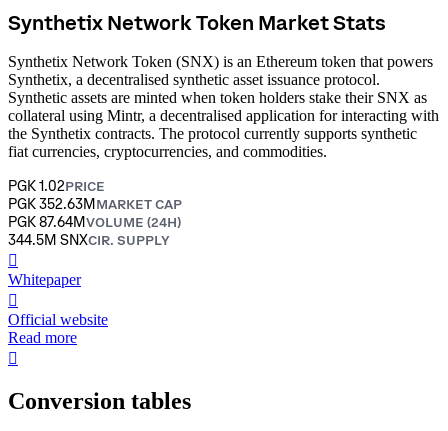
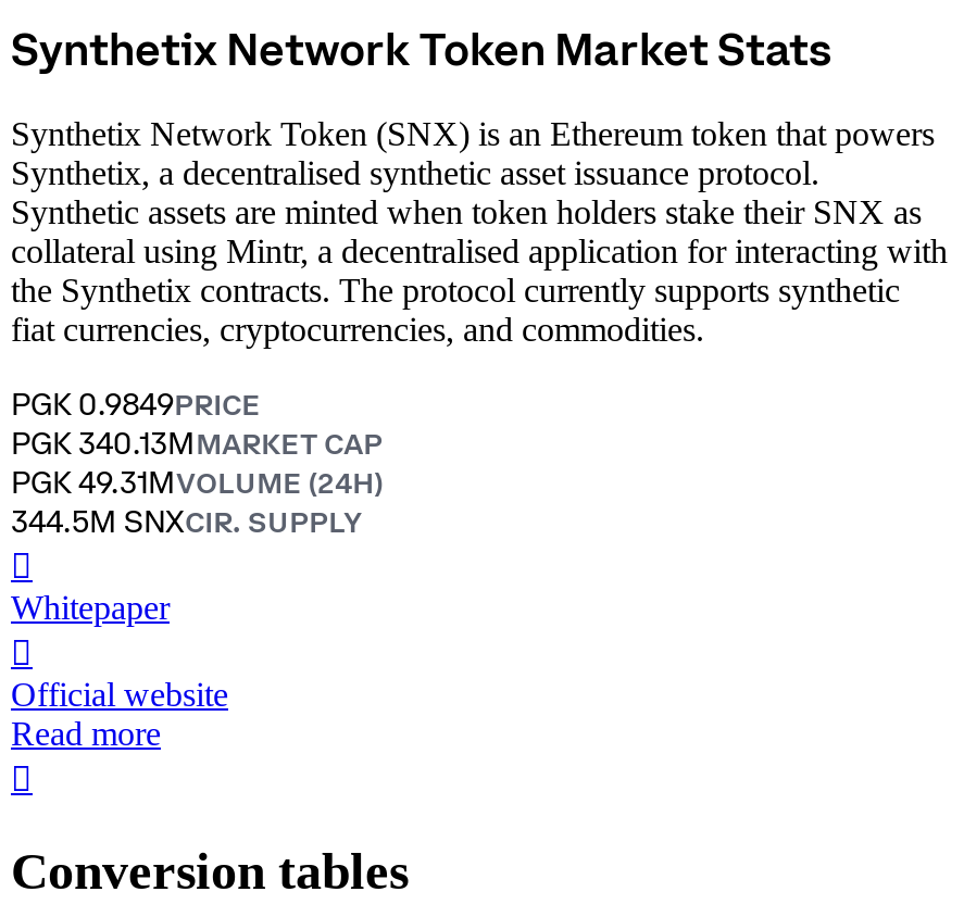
- PGK 1.02PRICE
+ PGK 0.9849PRICE

- PGK 352.63MMARKET CAP
+ PGK 340.13MMARKET CAP

- PGK 87.64MVOLUME (24H)
+ PGK 49.31MVOLUME (24H)
